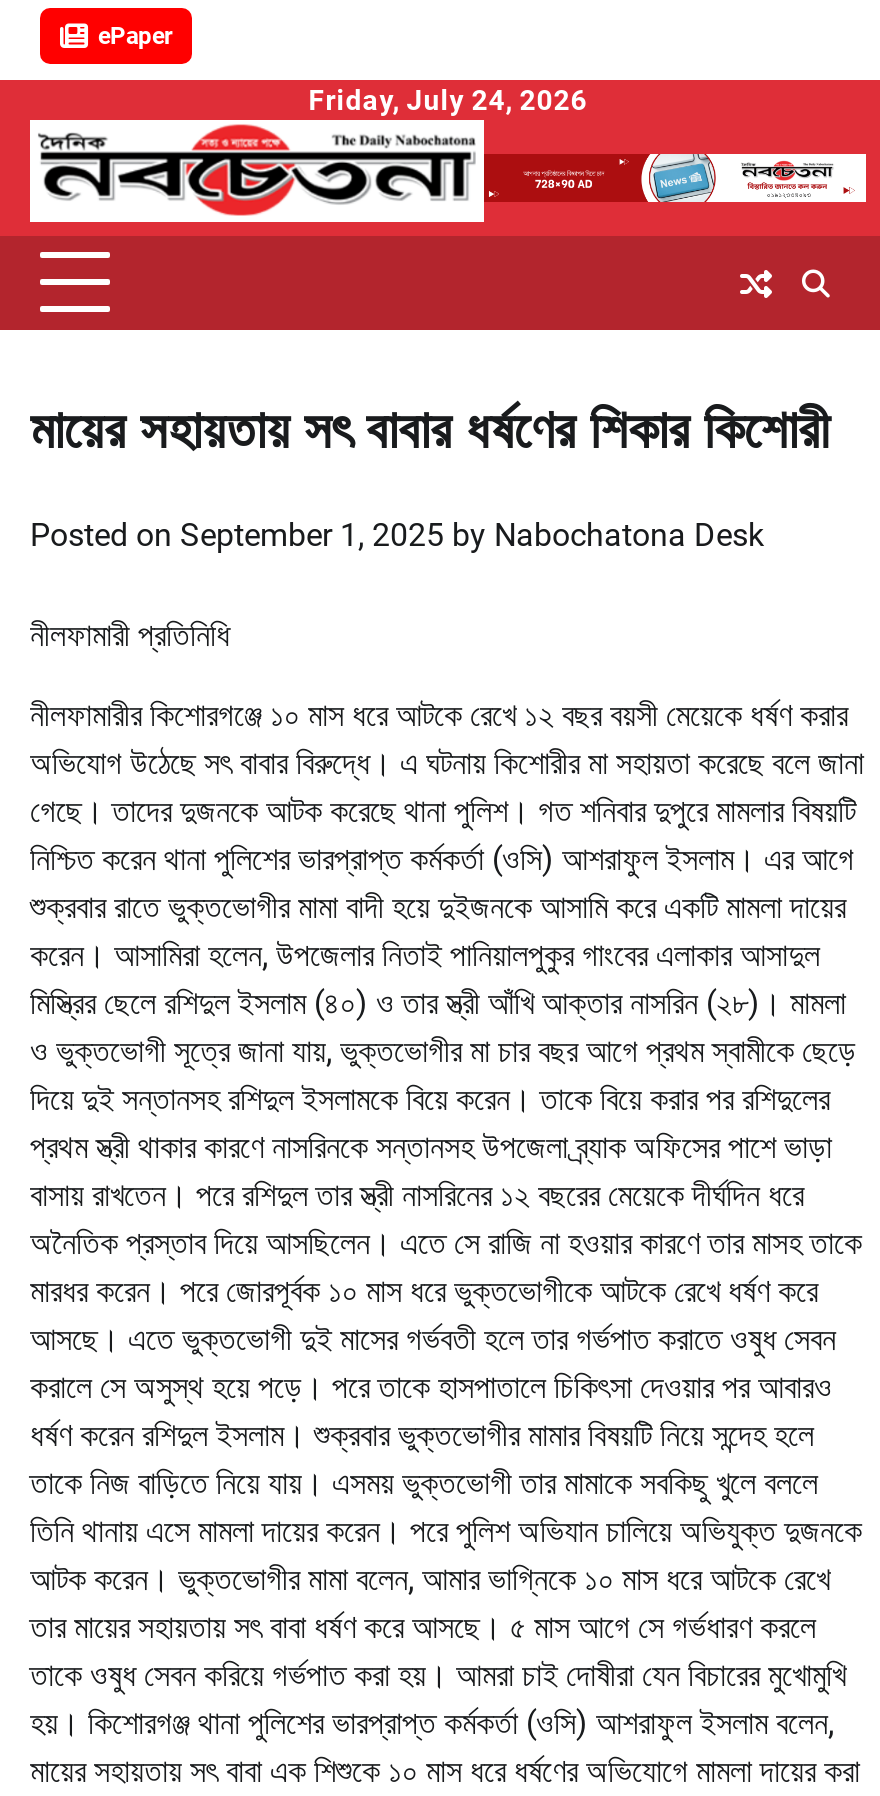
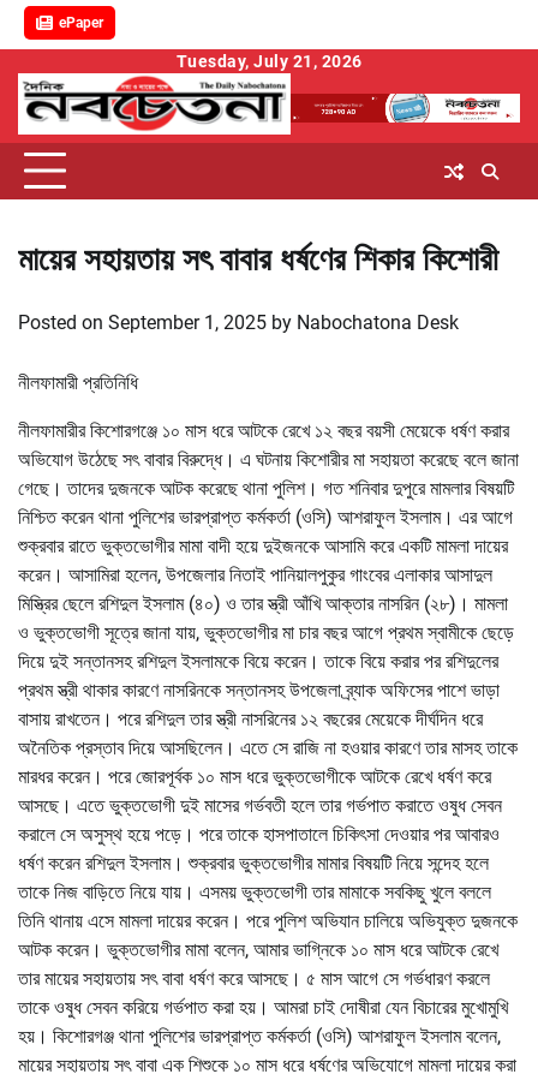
- Friday, July 24, 2026
+ Tuesday, July 21, 2026
